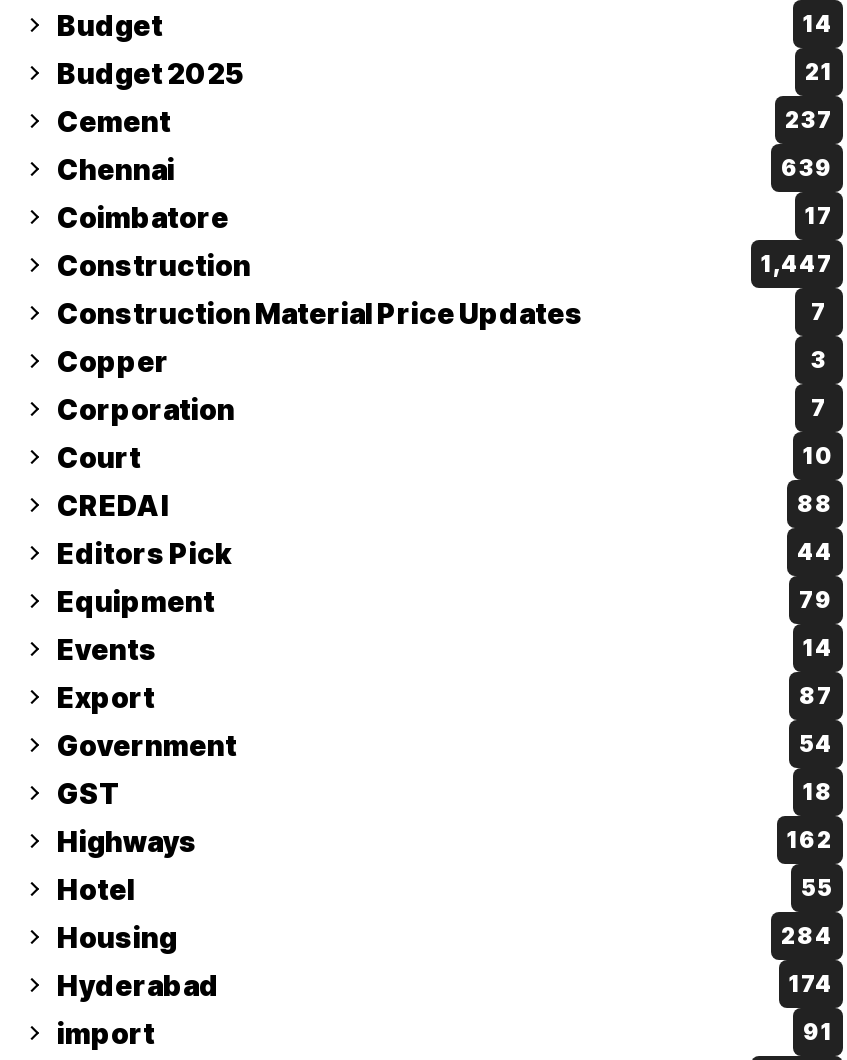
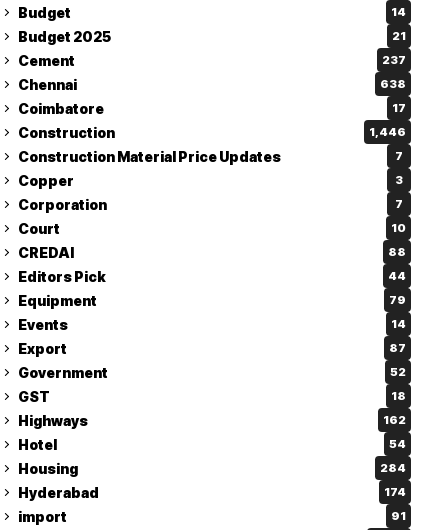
- 639
+ 638

- 1,447
+ 1,446

- 54
+ 52

- 55
+ 54
